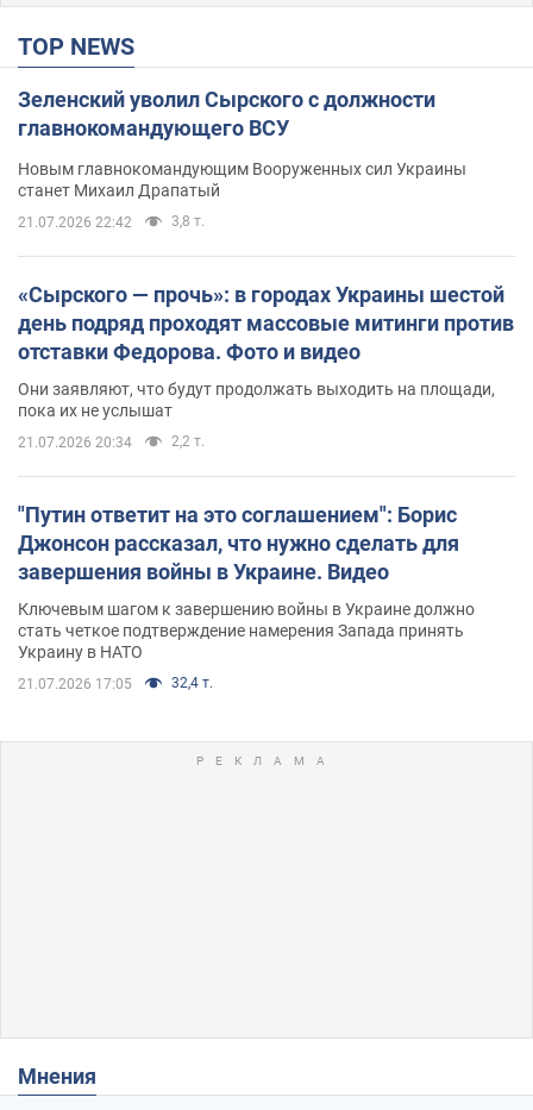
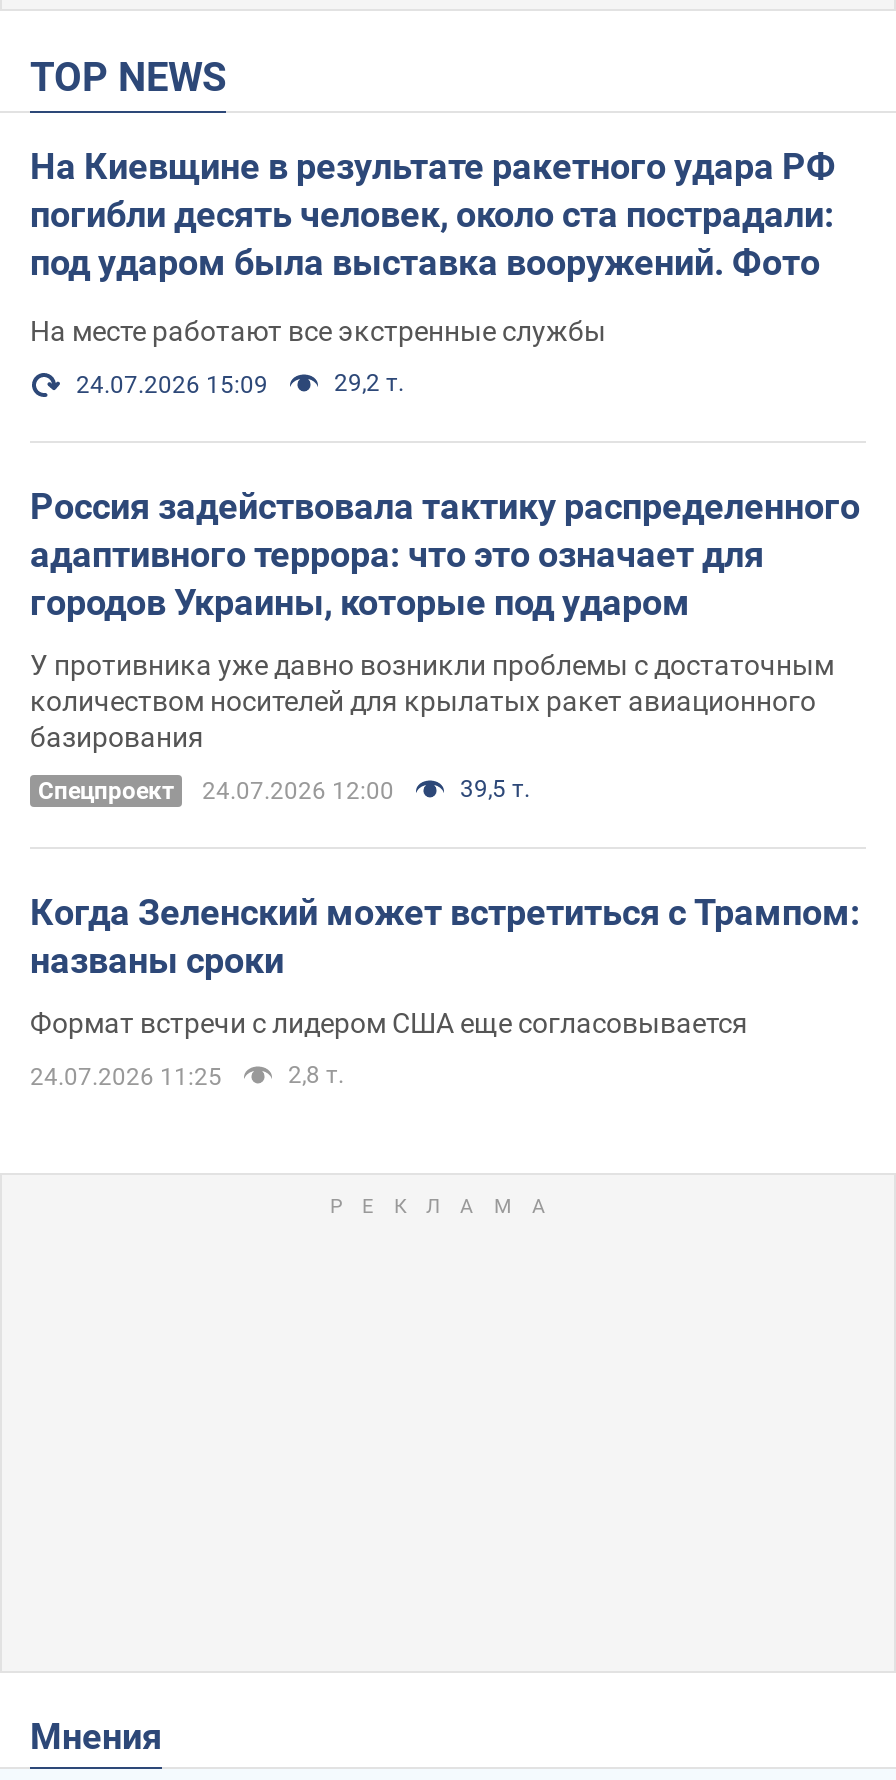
- Зеленский уволил Сырского с должности
- главнокомандующего ВСУ
+ На Киевщине в результате ракетного удара РФ
+ погибли десять человек, около ста пострадали:
+ под ударом была выставка вооружений. Фото

- Новым главнокомандующим Вооруженных сил Украины
- станет Михаил Драпатый
+ На месте работают все экстренные службы

- 21.07.2026 22:42
- 3,8 т.
+ 24.07.2026 15:09
+ 29,2 т.

- «Сырского — прочь»: в городах Украины шестой
- день подряд проходят массовые митинги против
- отставки Федорова. Фото и видео
+ Россия задействовала тактику распределенного
+ адаптивного террора: что это означает для
+ городов Украины, которые под ударом

- Они заявляют, что будут продолжать выходить на площади,
- пока их не услышат
+ У противника уже давно возникли проблемы с достаточным
+ количеством носителей для крылатых ракет авиационного
+ базирования

- 21.07.2026 20:34
- 2,2 т.
+ Спецпроект
+ 24.07.2026 12:00
+ 39,5 т.

- "Путин ответит на это соглашением": Борис
- Джонсон рассказал, что нужно сделать для
- завершения войны в Украине. Видео
+ Когда Зеленский может встретиться с Трампом:
+ названы сроки

- Ключевым шагом к завершению войны в Украине должно
- стать четкое подтверждение намерения Запада принять
- Украину в НАТО
+ Формат встречи с лидером США еще согласовывается

- 21.07.2026 17:05
- 32,4 т.
+ 24.07.2026 11:25
+ 2,8 т.
